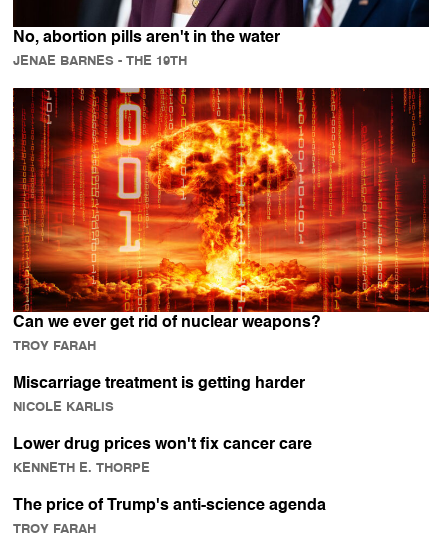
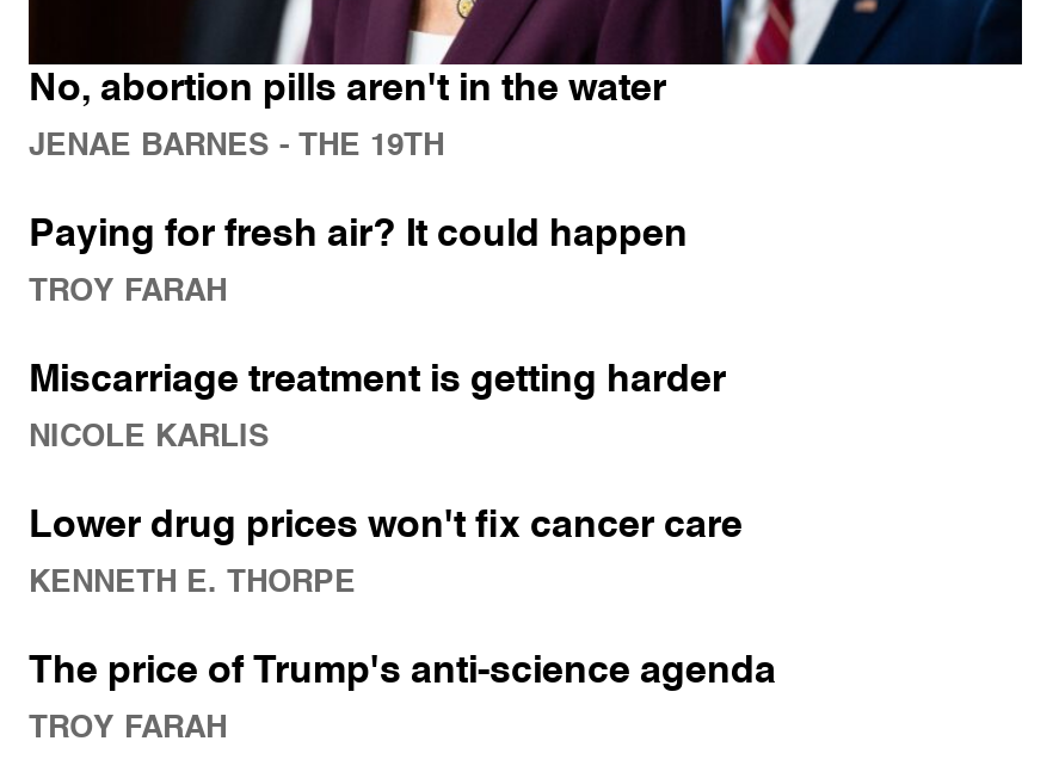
+ Paying for fresh air? It could happen
+ TROY FARAH

- [image]
- Can we ever get rid of nuclear weapons?
- TROY FARAH
